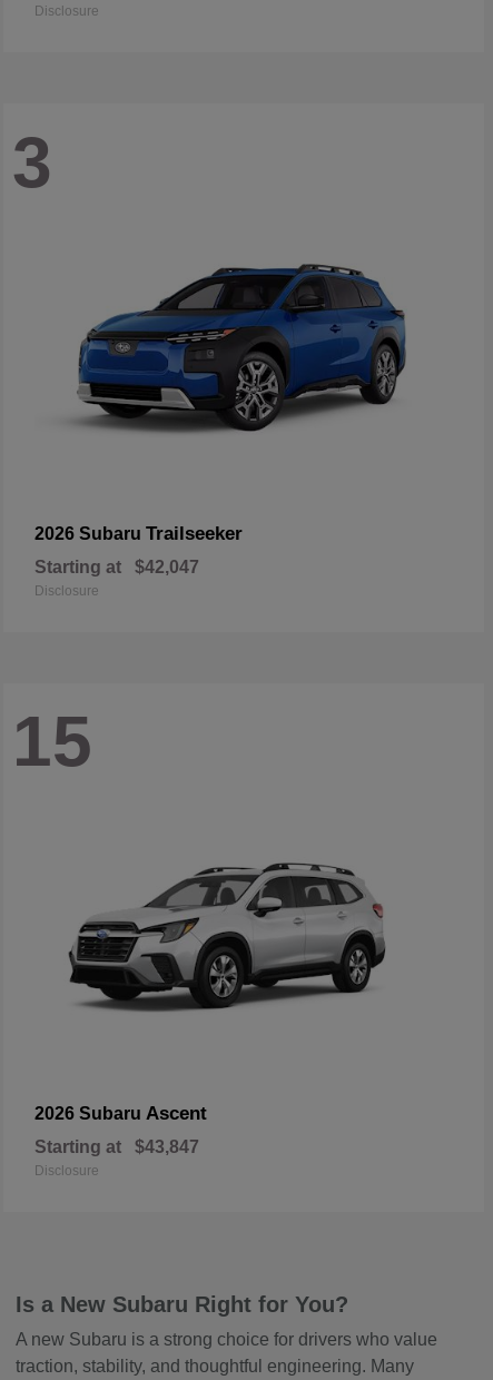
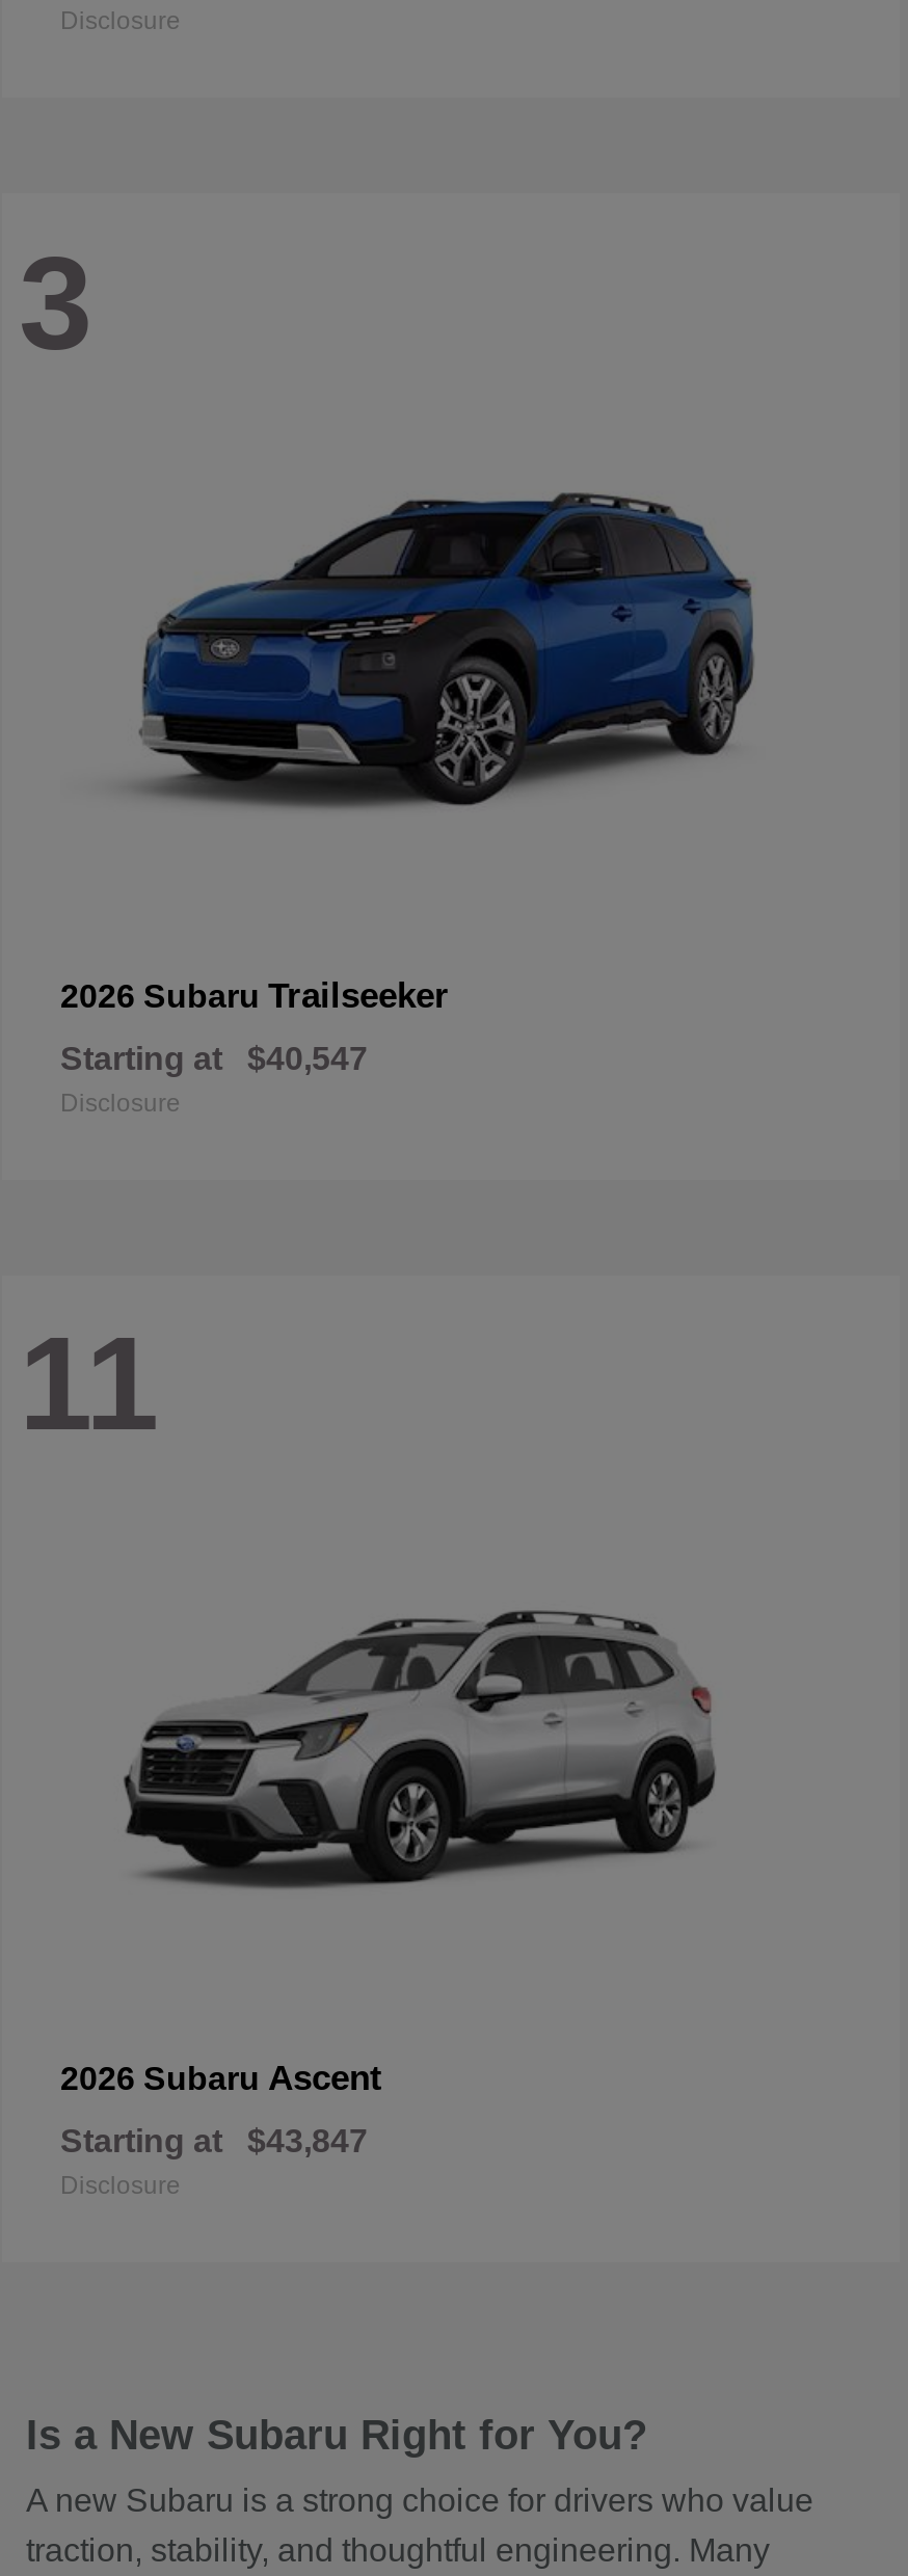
- Starting at $42,047
+ Starting at $40,547

- 15
+ 11
